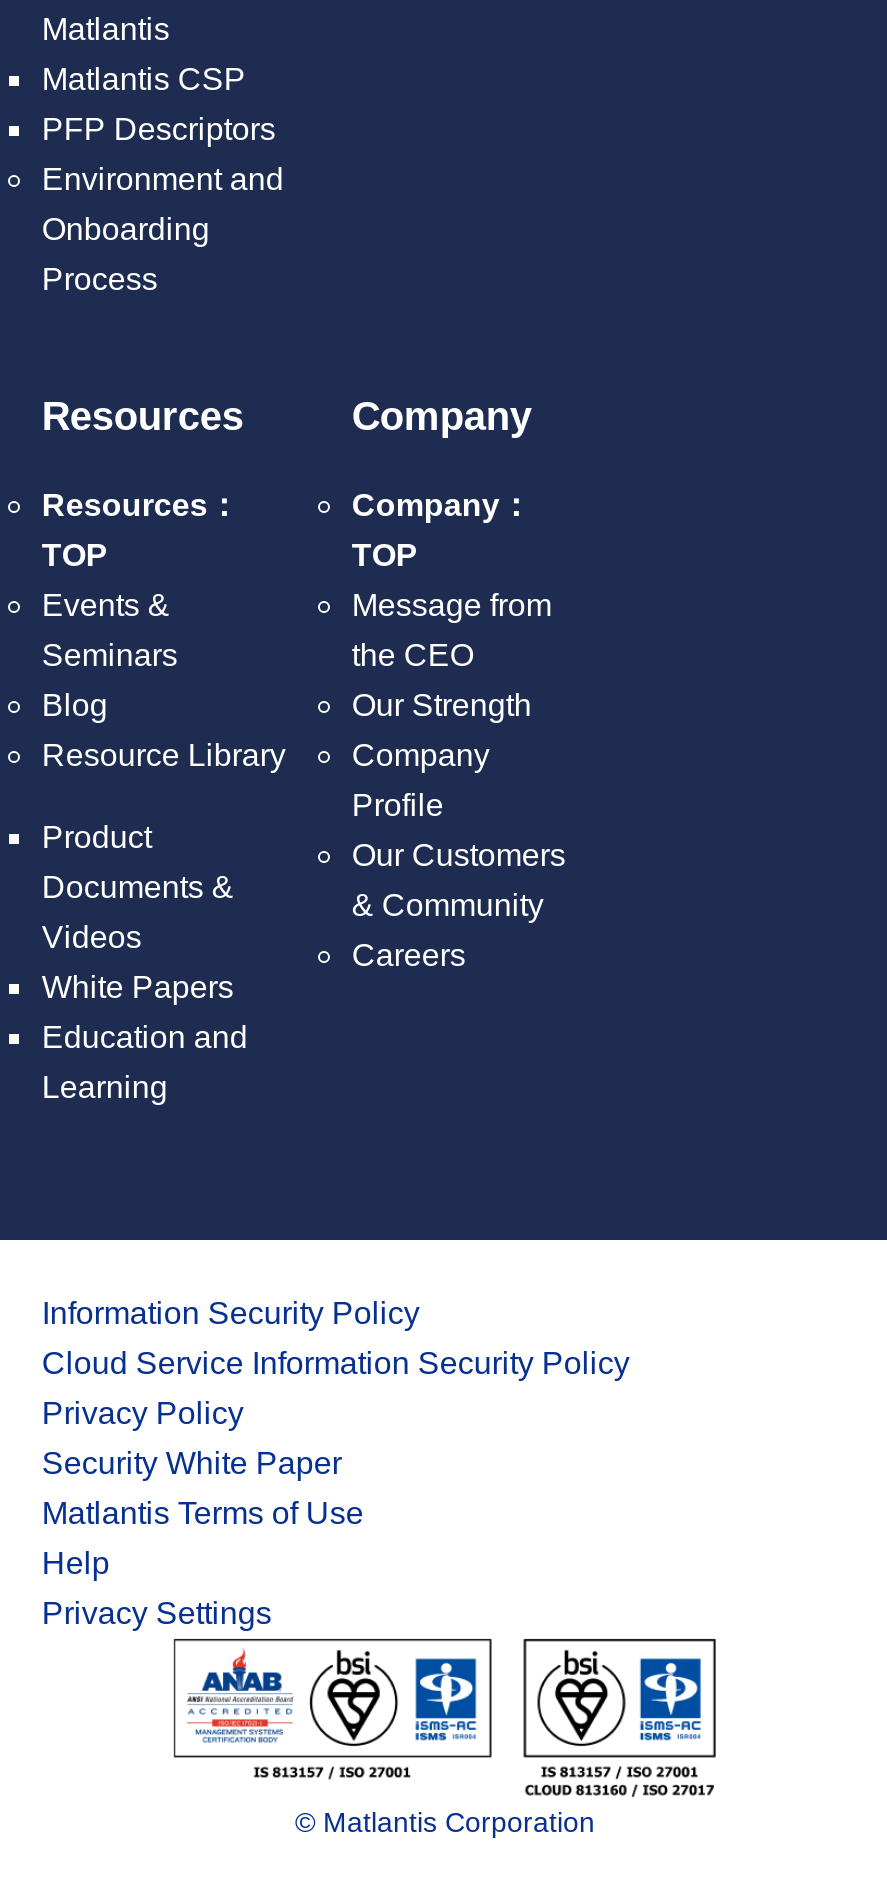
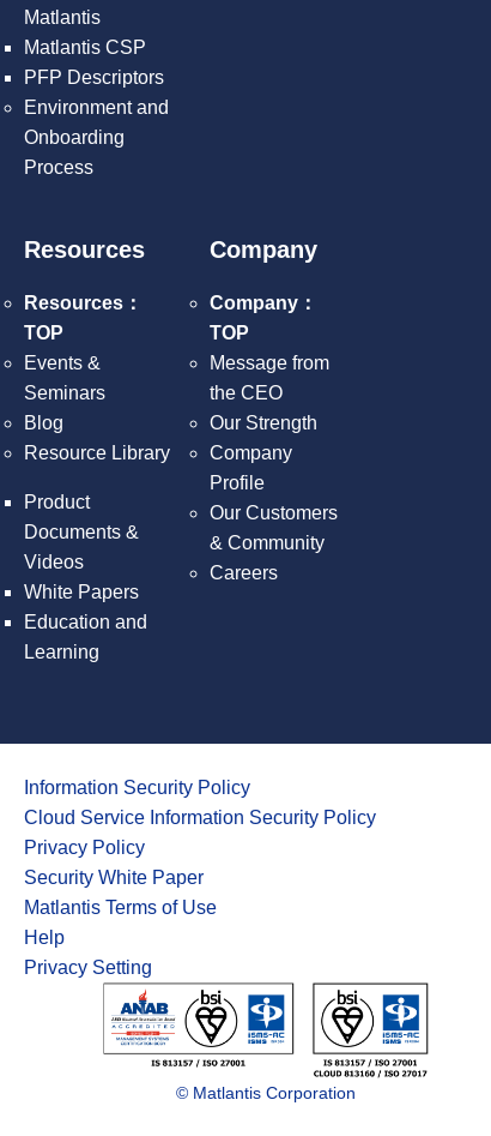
- Privacy Settings
+ Privacy Setting
